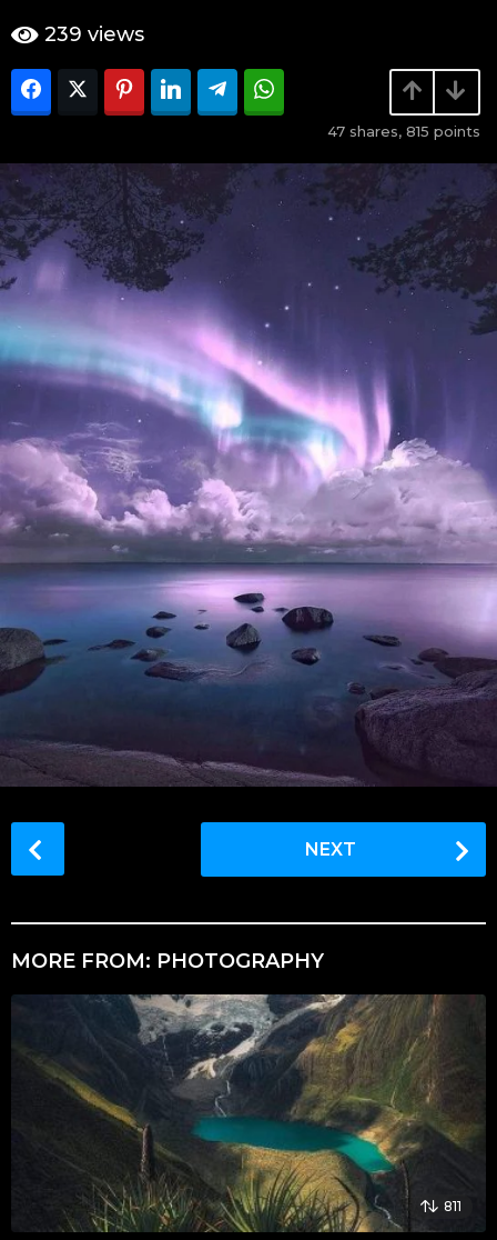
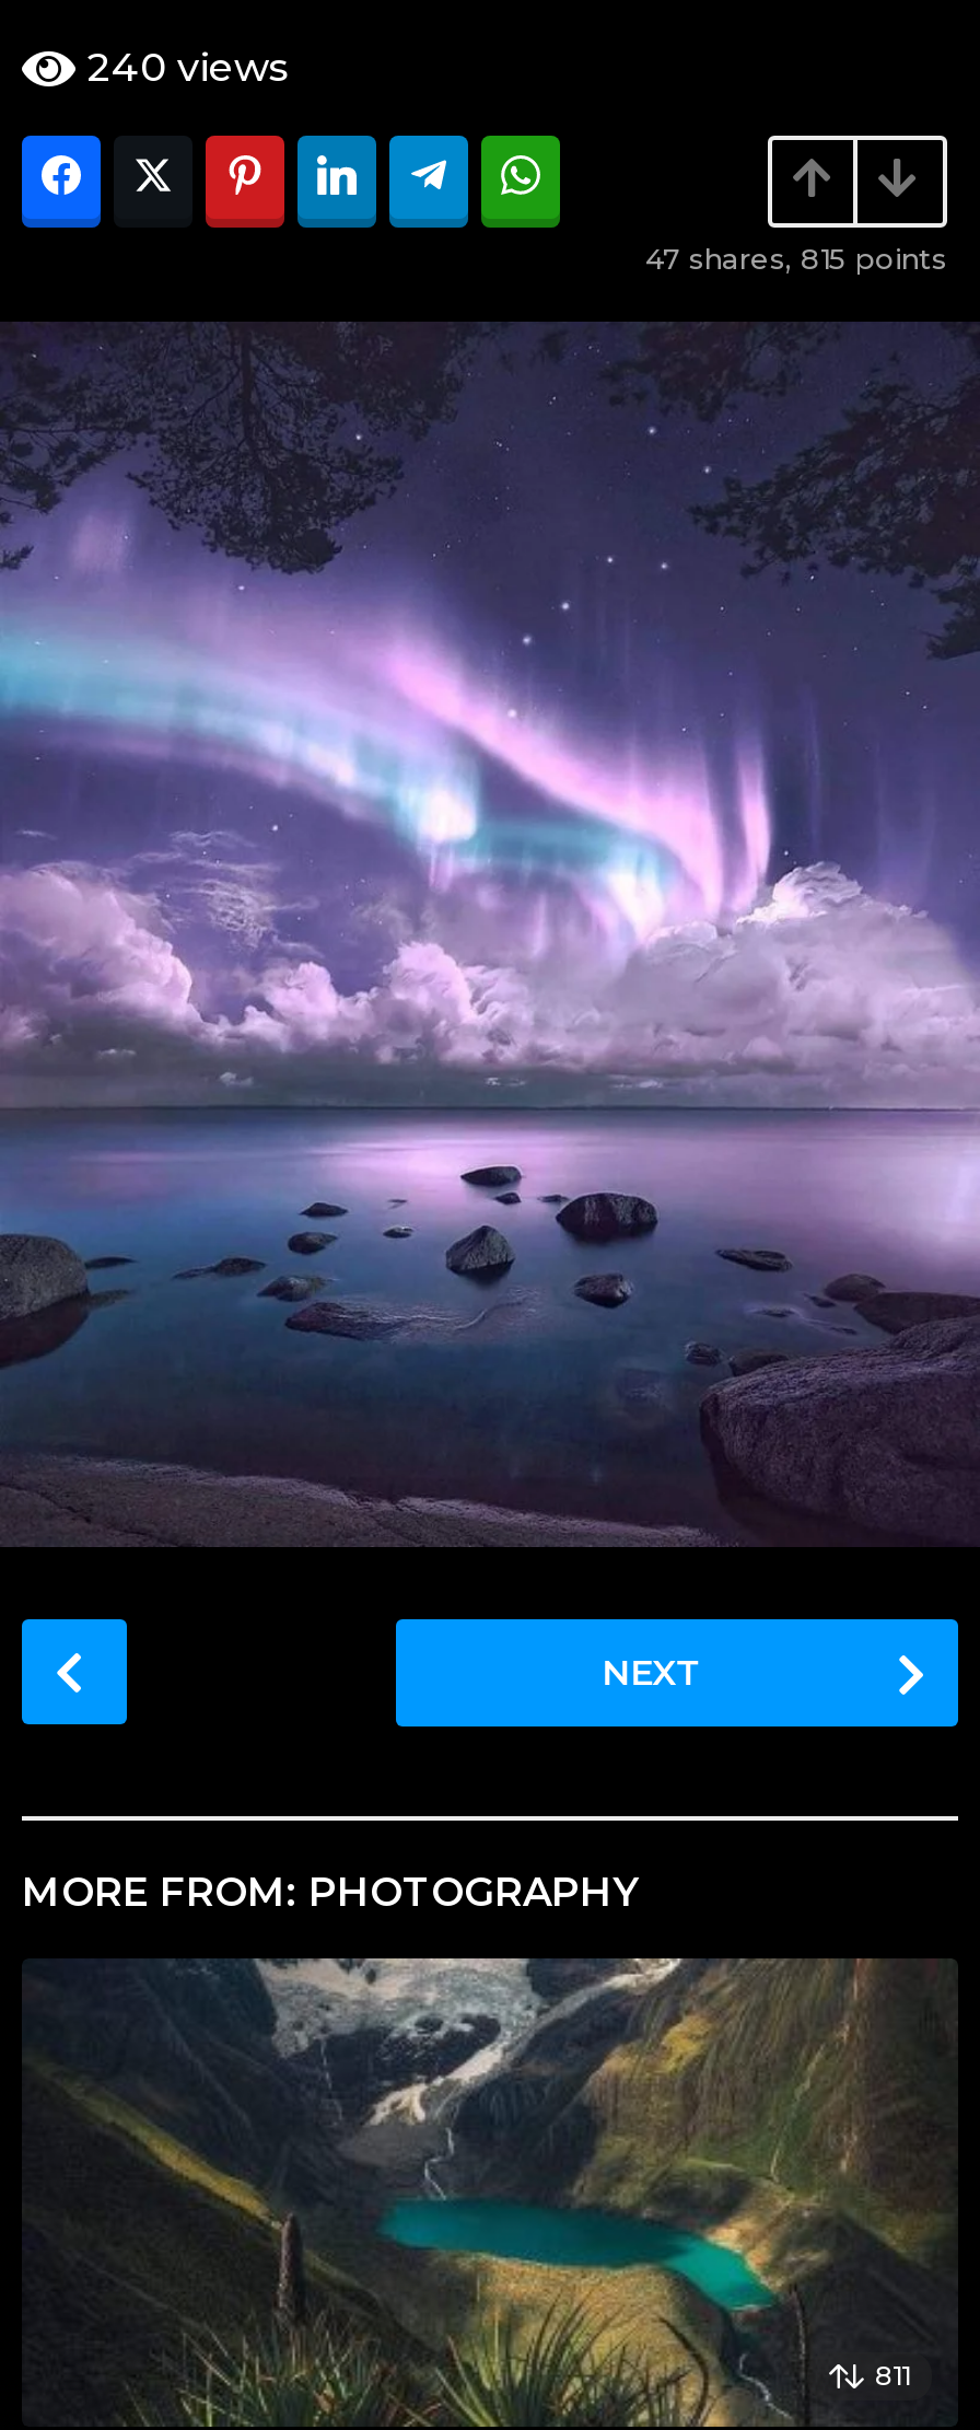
- 239 views
+ 240 views
